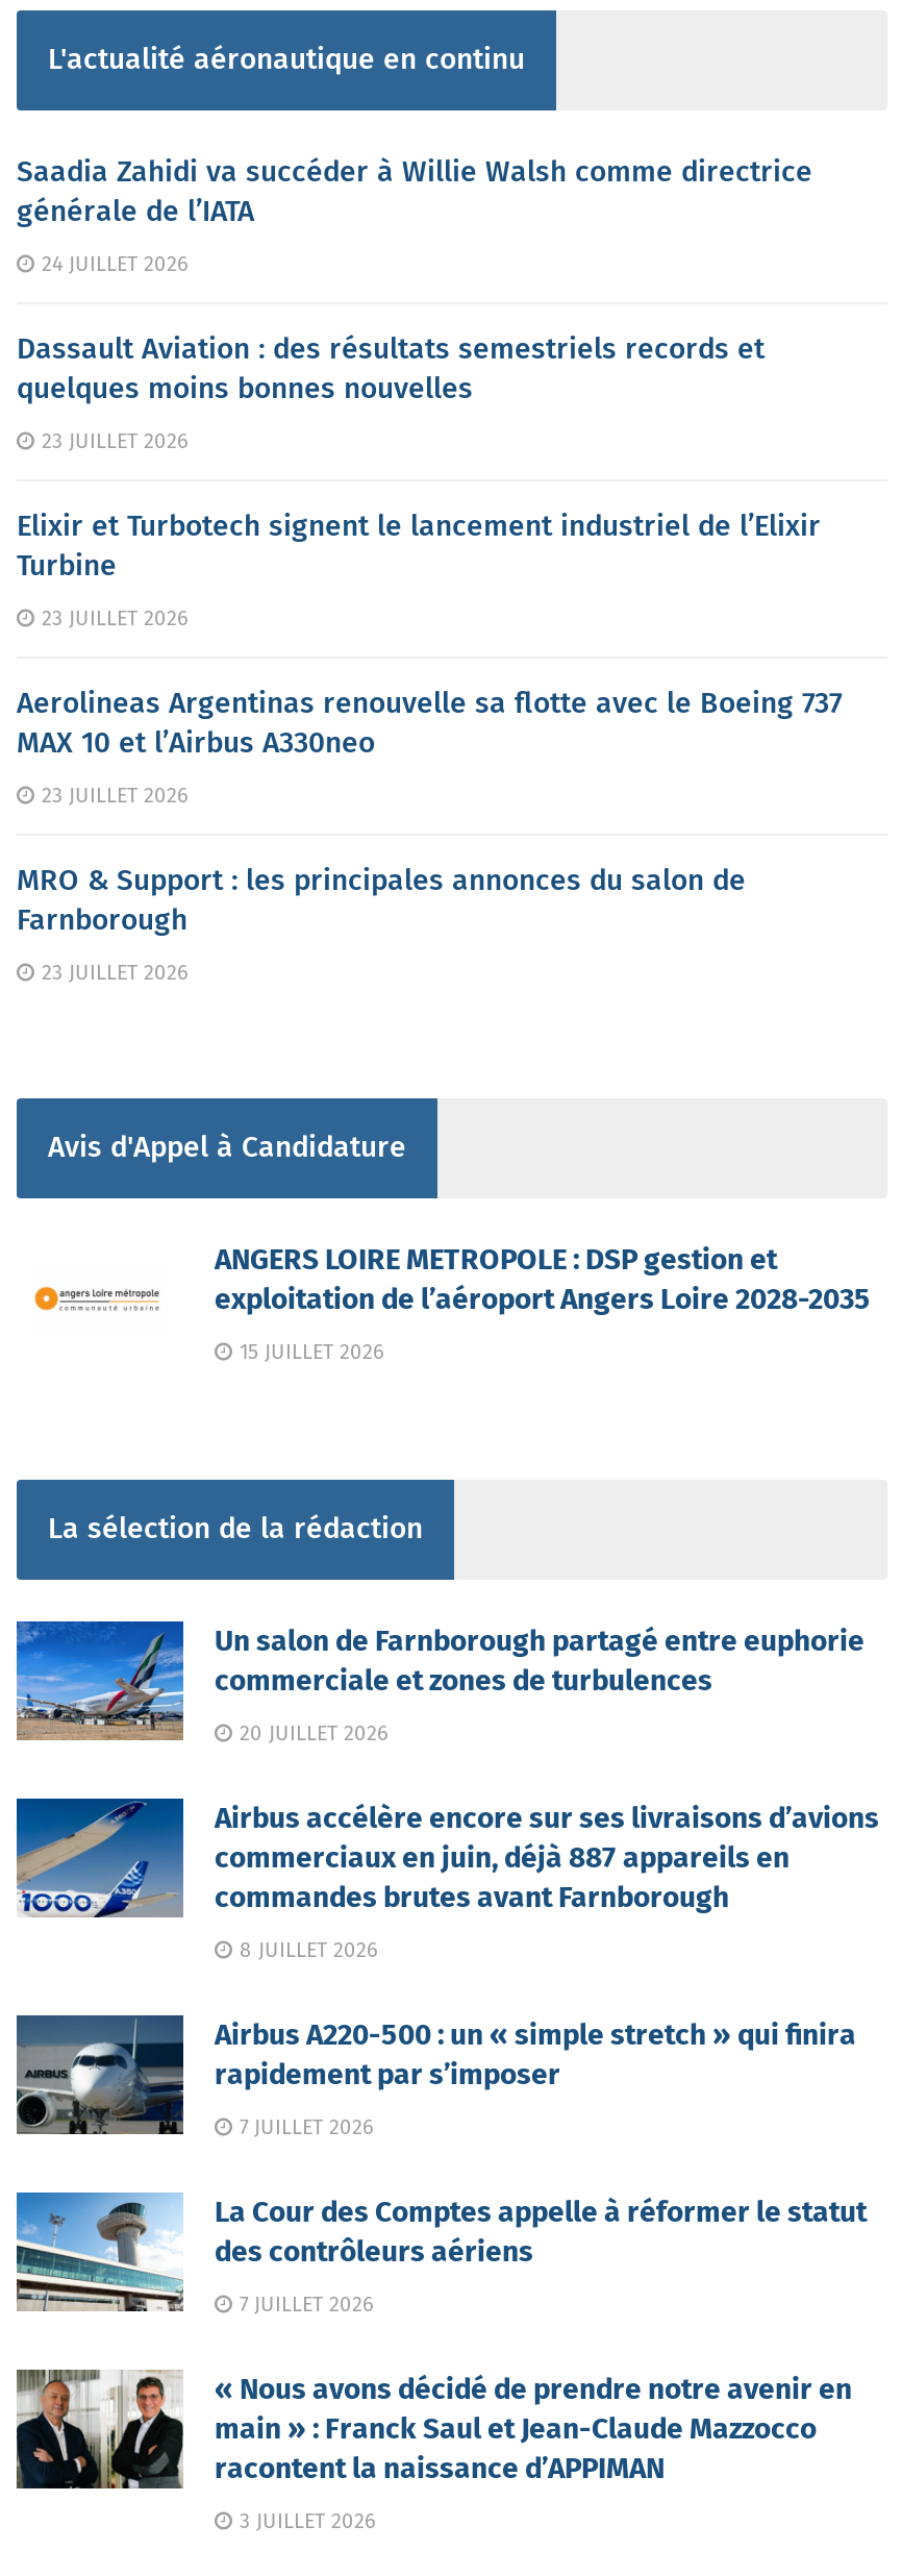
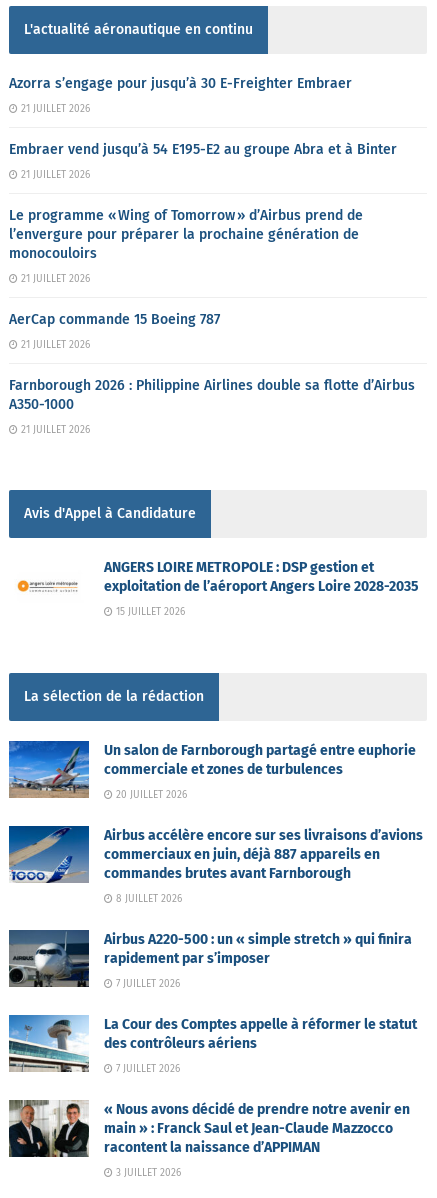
- Saadia Zahidi va succéder à Willie Walsh comme directrice
- générale de l’IATA
+ Azorra s’engage pour jusqu’à 30 E-Freighter Embraer

- 24 JUILLET 2026
+ 21 JUILLET 2026

- Dassault Aviation : des résultats semestriels records et
- quelques moins bonnes nouvelles
+ Embraer vend jusqu’à 54 E195-E2 au groupe Abra et à Binter

- 23 JUILLET 2026
+ 21 JUILLET 2026

- Elixir et Turbotech signent le lancement industriel de l’Elixir
- Turbine
+ Le programme « Wing of Tomorrow » d’Airbus prend de
+ l’envergure pour préparer la prochaine génération de
+ monocouloirs

- 23 JUILLET 2026
+ 21 JUILLET 2026

- Aerolineas Argentinas renouvelle sa flotte avec le Boeing 737
- MAX 10 et l’Airbus A330neo
+ AerCap commande 15 Boeing 787

- 23 JUILLET 2026
+ 21 JUILLET 2026

- MRO & Support : les principales annonces du salon de
- Farnborough
+ Farnborough 2026 : Philippine Airlines double sa flotte d’Airbus
+ A350-1000

- 23 JUILLET 2026
+ 21 JUILLET 2026
